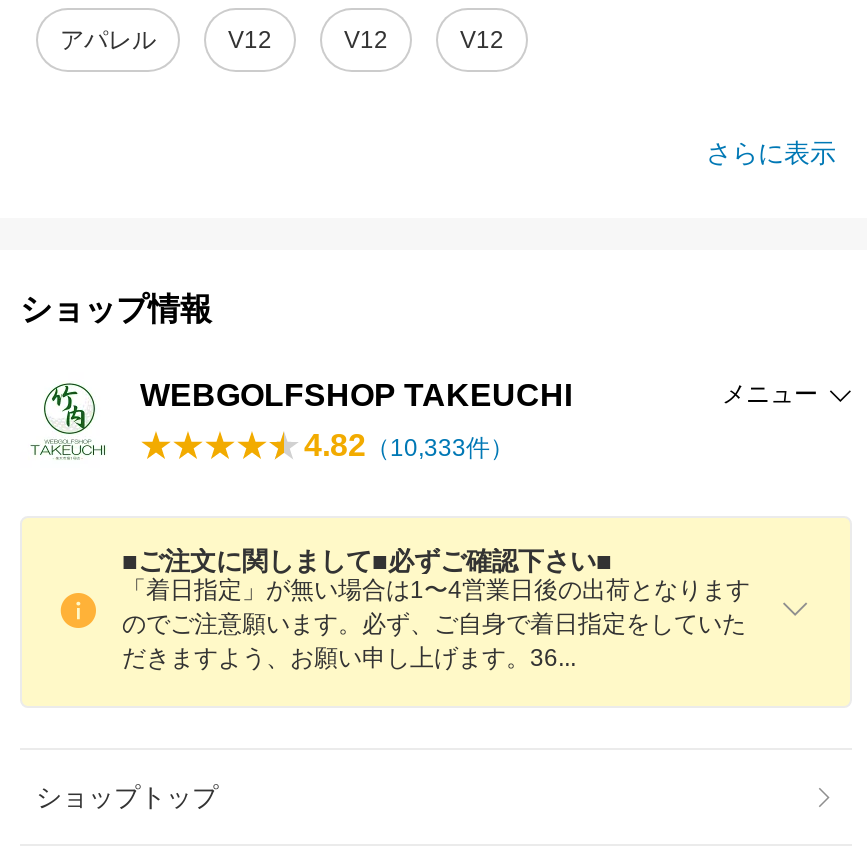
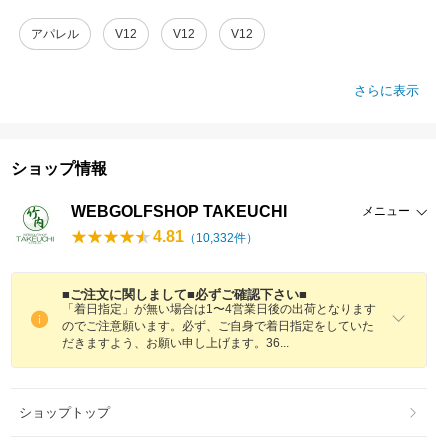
- 4.82（10,333件）
+ 4.81（10,332件）
